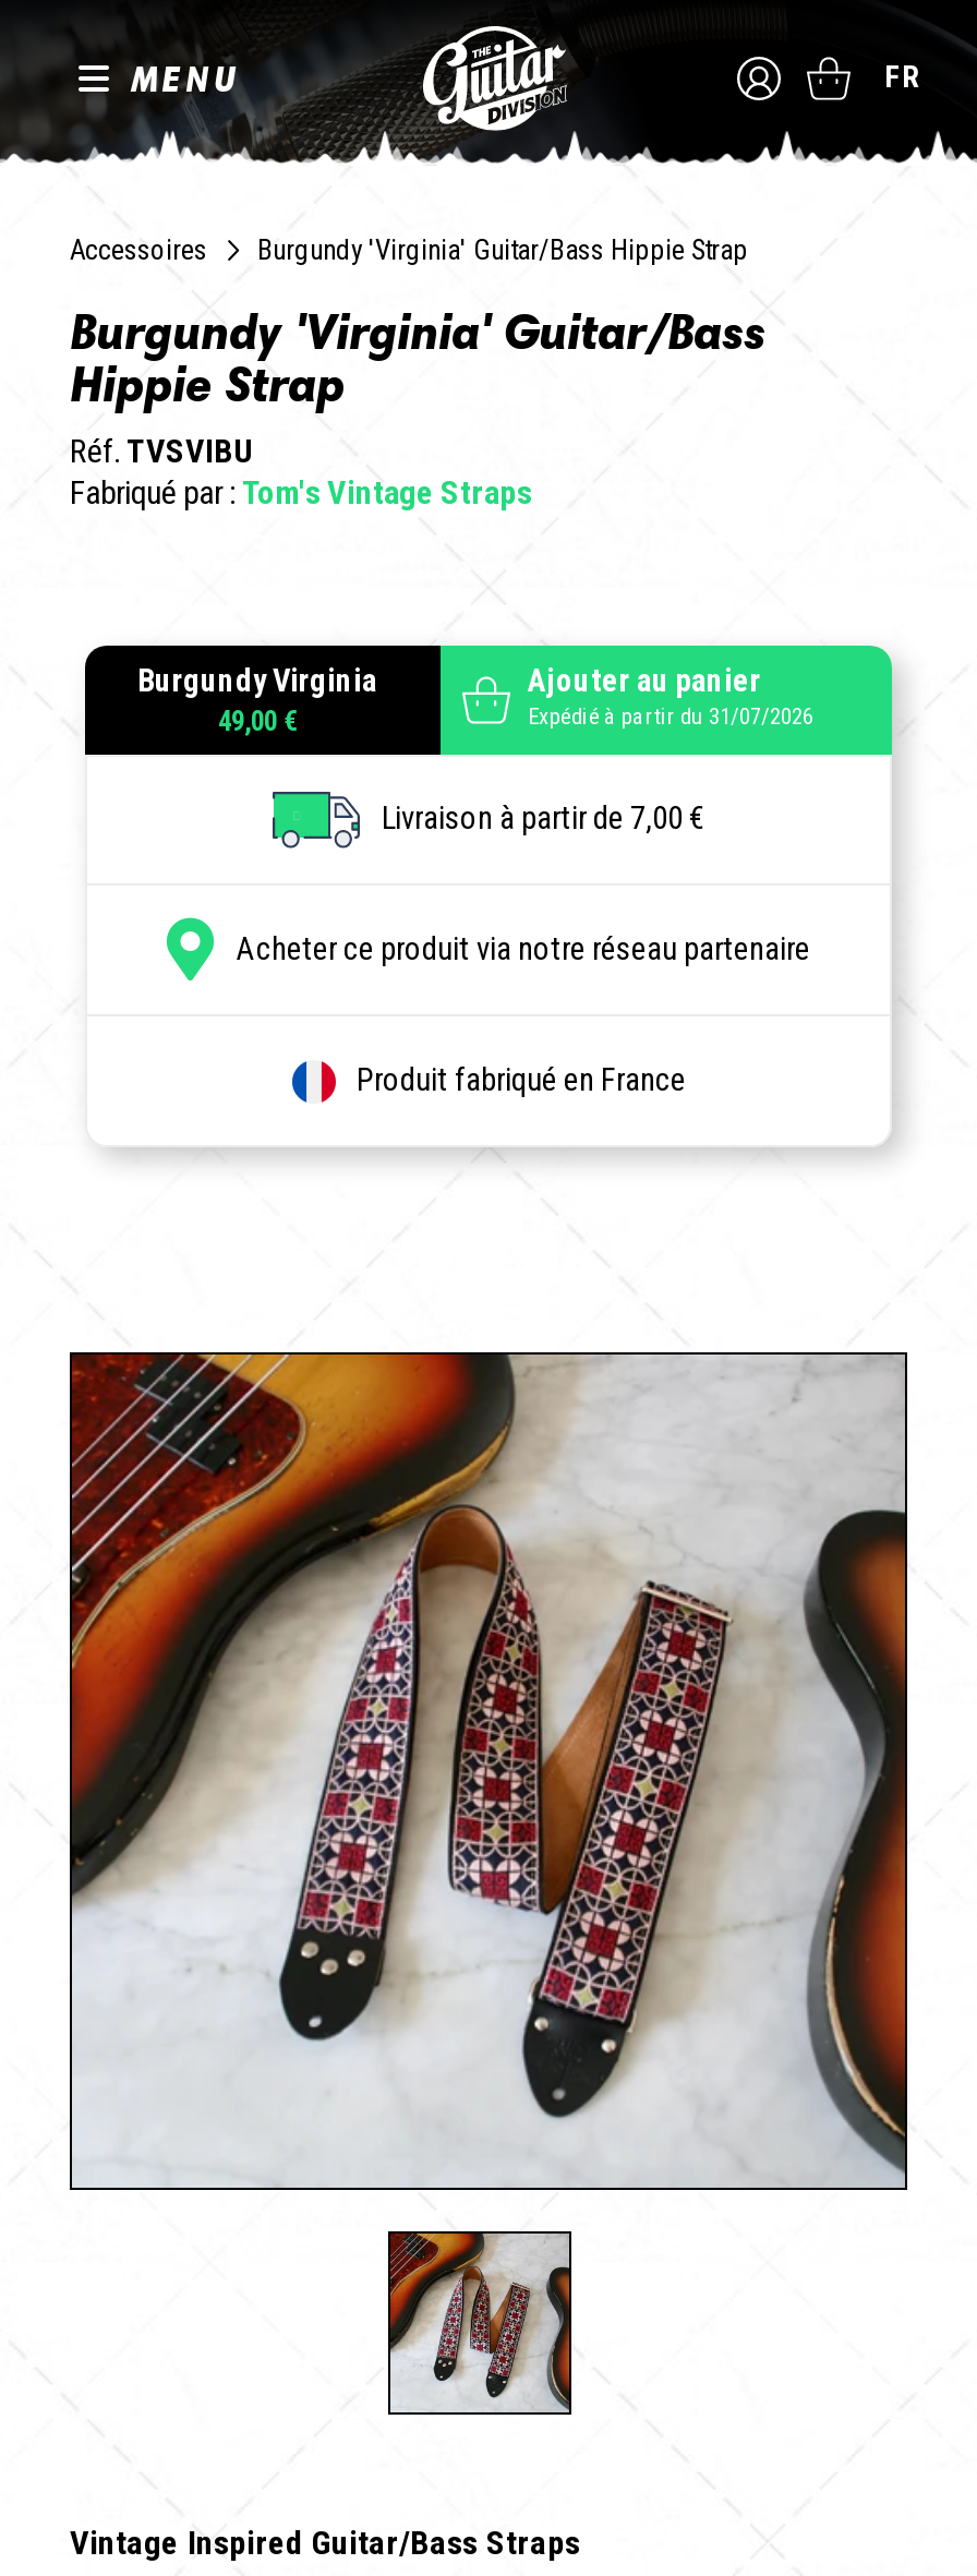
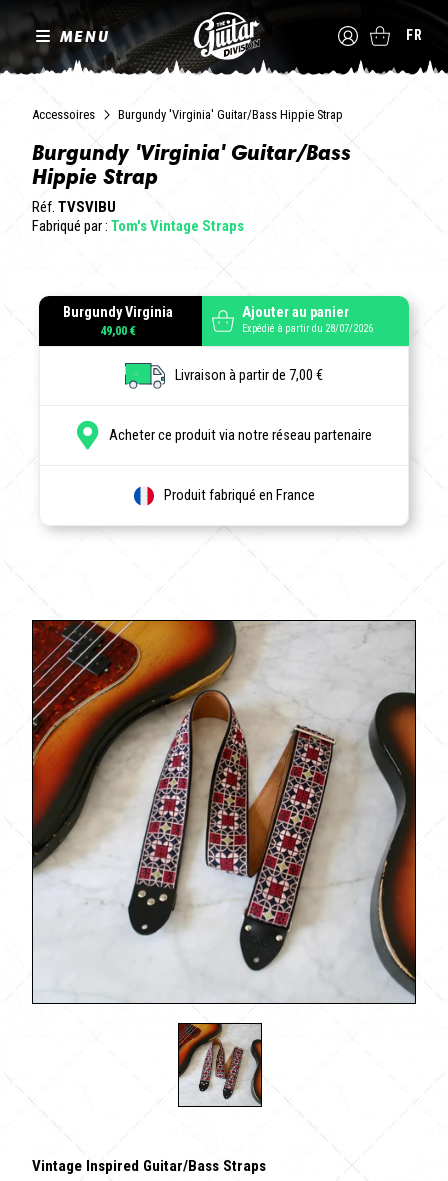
- Expédié à partir du 31/07/2026
+ Expédié à partir du 28/07/2026
